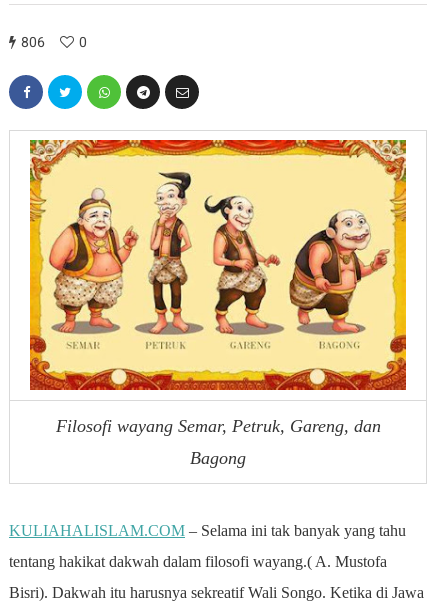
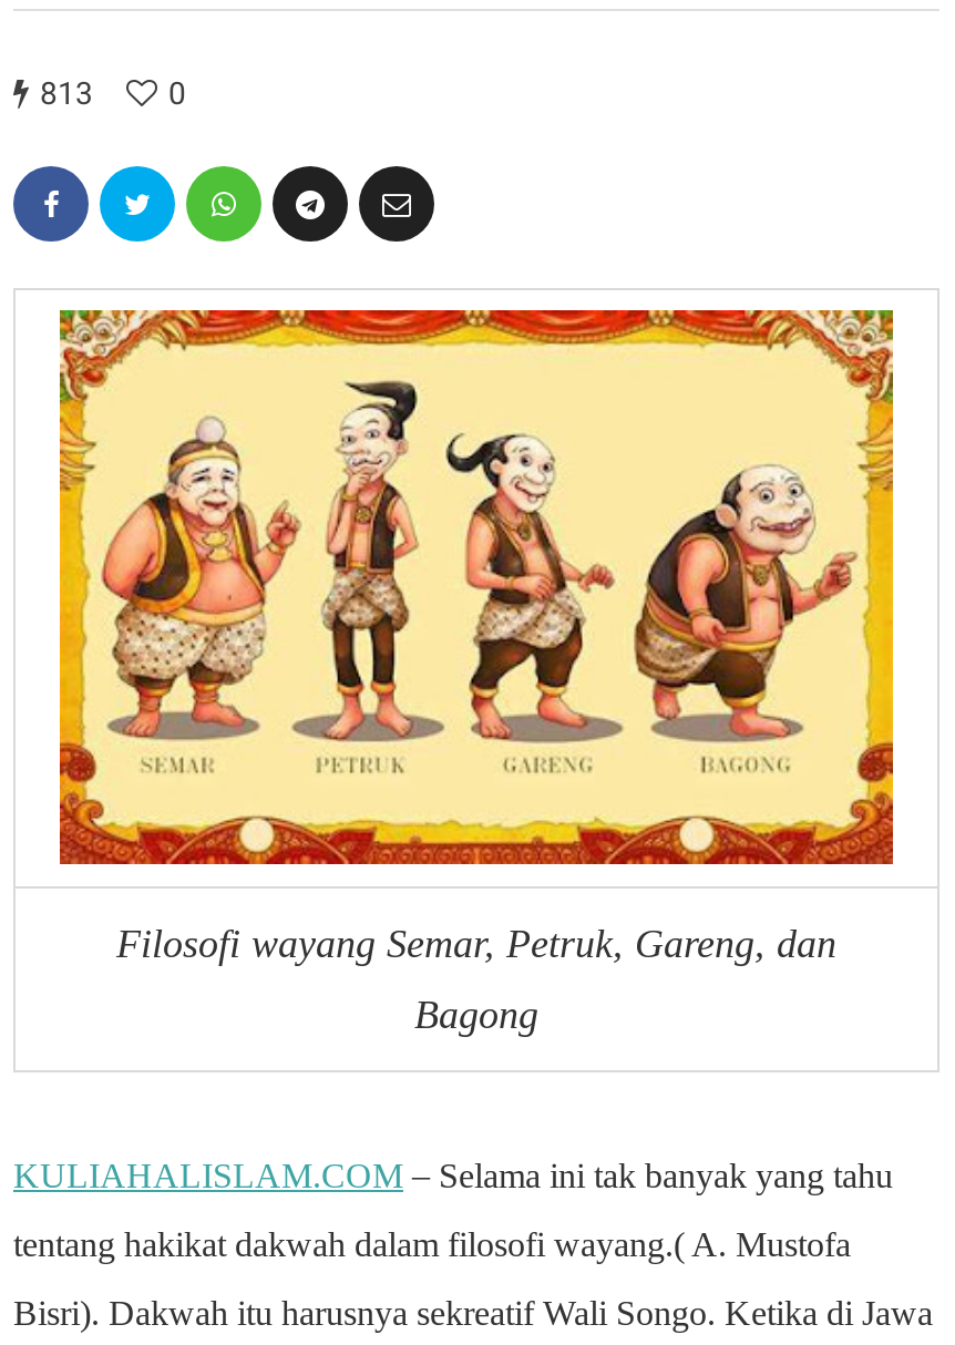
- 806 0
+ 813 0
